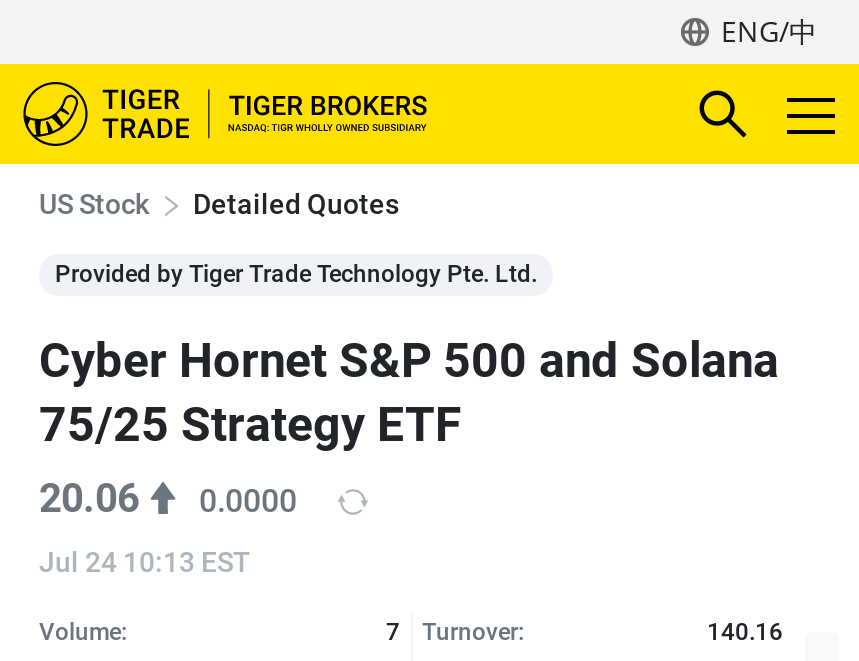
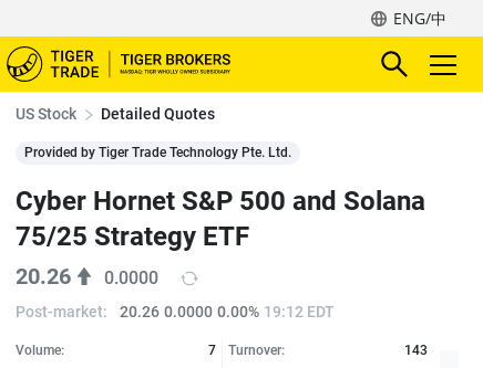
- 20.06 0.0000
+ 20.26 0.0000

- Jul 24 10:13 EST
+ Post-market: 20.26 0.0000 0.00% 19:12 EDT

- 140.16
+ 143
